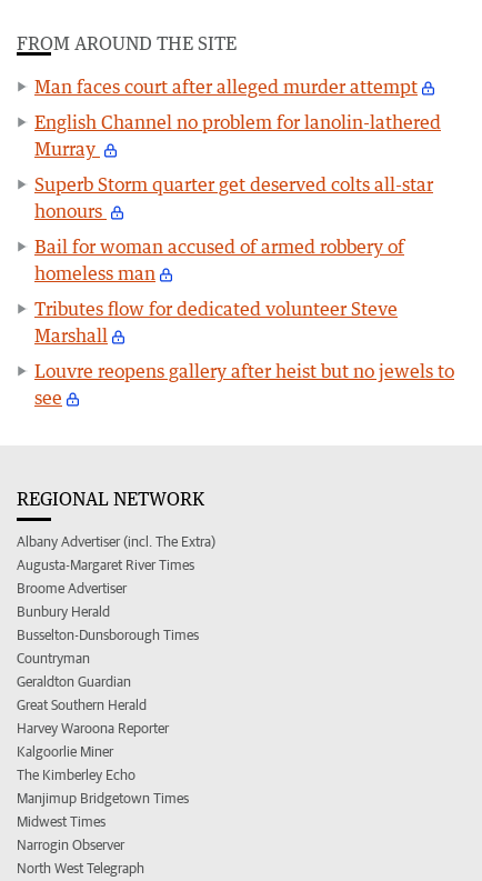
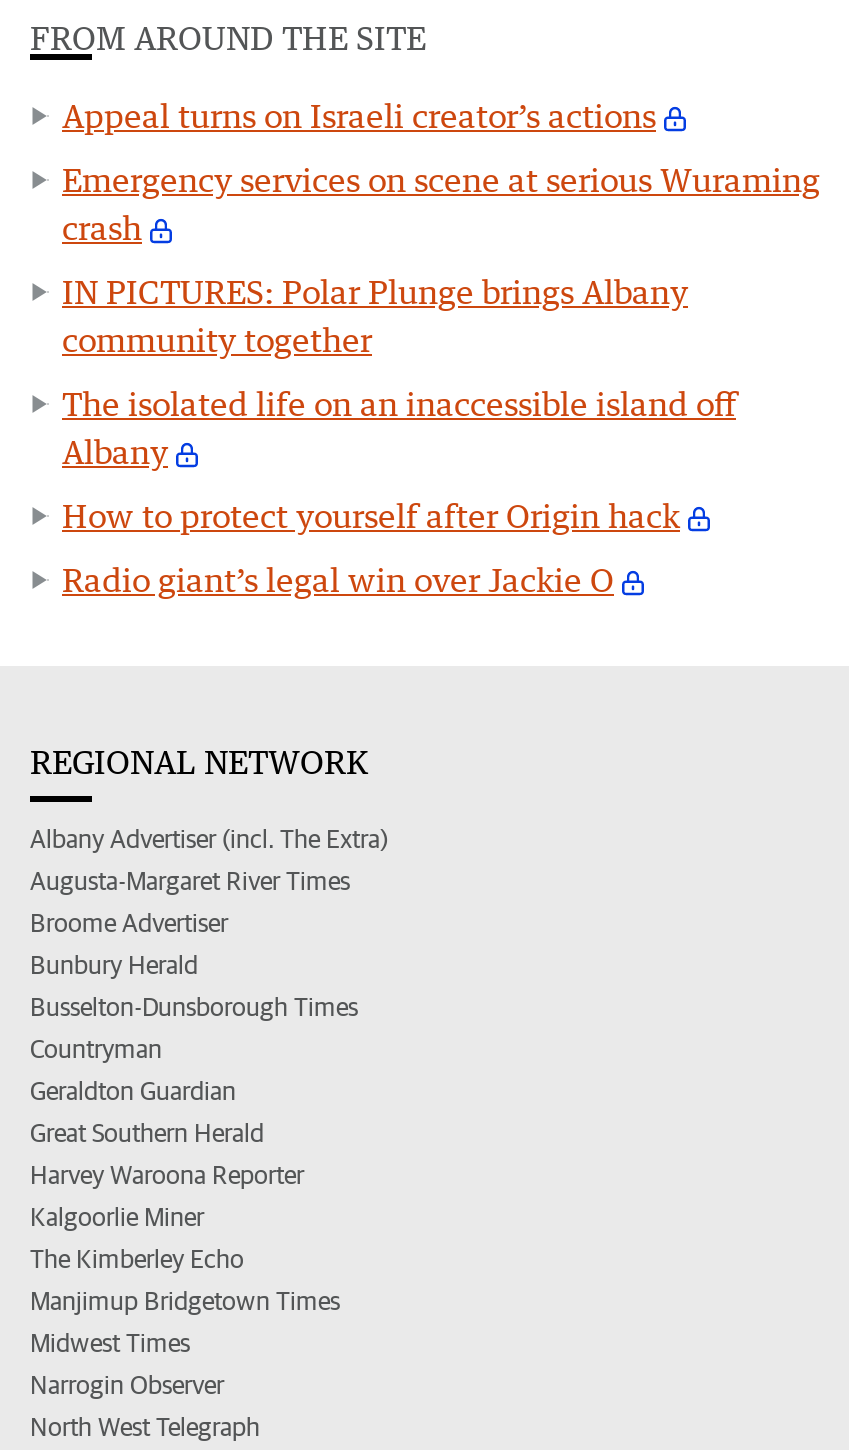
- Man faces court after alleged murder attempt
+ Appeal turns on Israeli creator’s actions

- English Channel no problem for lanolin-lathered
- Murray
+ Emergency services on scene at serious Wuraming
+ crash

- Superb Storm quarter get deserved colts all-star
- honours
+ IN PICTURES: Polar Plunge brings Albany
+ community together

- Bail for woman accused of armed robbery of
- homeless man
+ The isolated life on an inaccessible island off
+ Albany

- Tributes flow for dedicated volunteer Steve
- Marshall
+ How to protect yourself after Origin hack

- Louvre reopens gallery after heist but no jewels to
- see
+ Radio giant’s legal win over Jackie O
